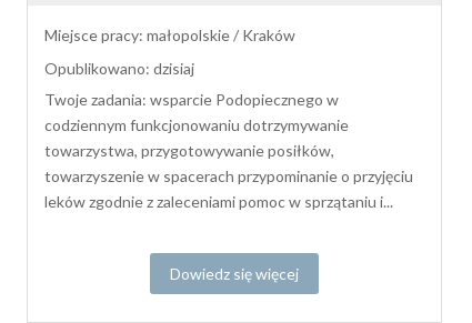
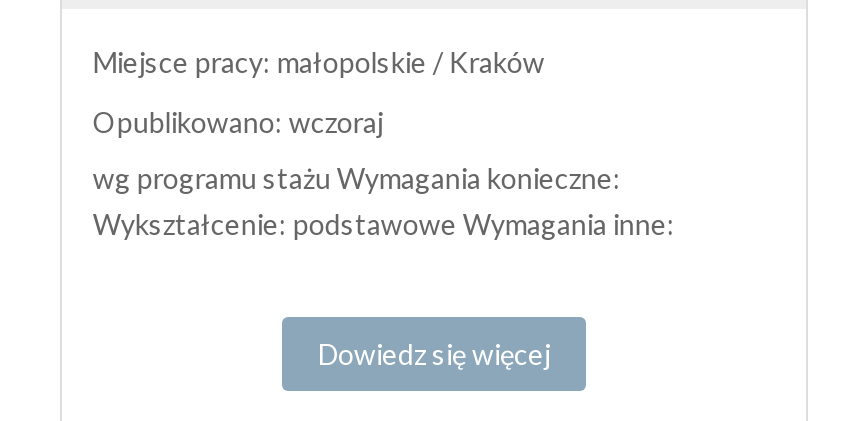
- Opublikowano: dzisiaj
+ Opublikowano: wczoraj

- Twoje zadania: wsparcie Podopiecznego w
- codziennym funkcjonowaniu dotrzymywanie
- towarzystwa, przygotowywanie posiłków,
- towarzyszenie w spacerach przypominanie o przyjęciu
- leków zgodnie z zaleceniami pomoc w sprzątaniu i...
+ wg programu stażu Wymagania konieczne:
+ Wykształcenie: podstawowe Wymagania inne:
